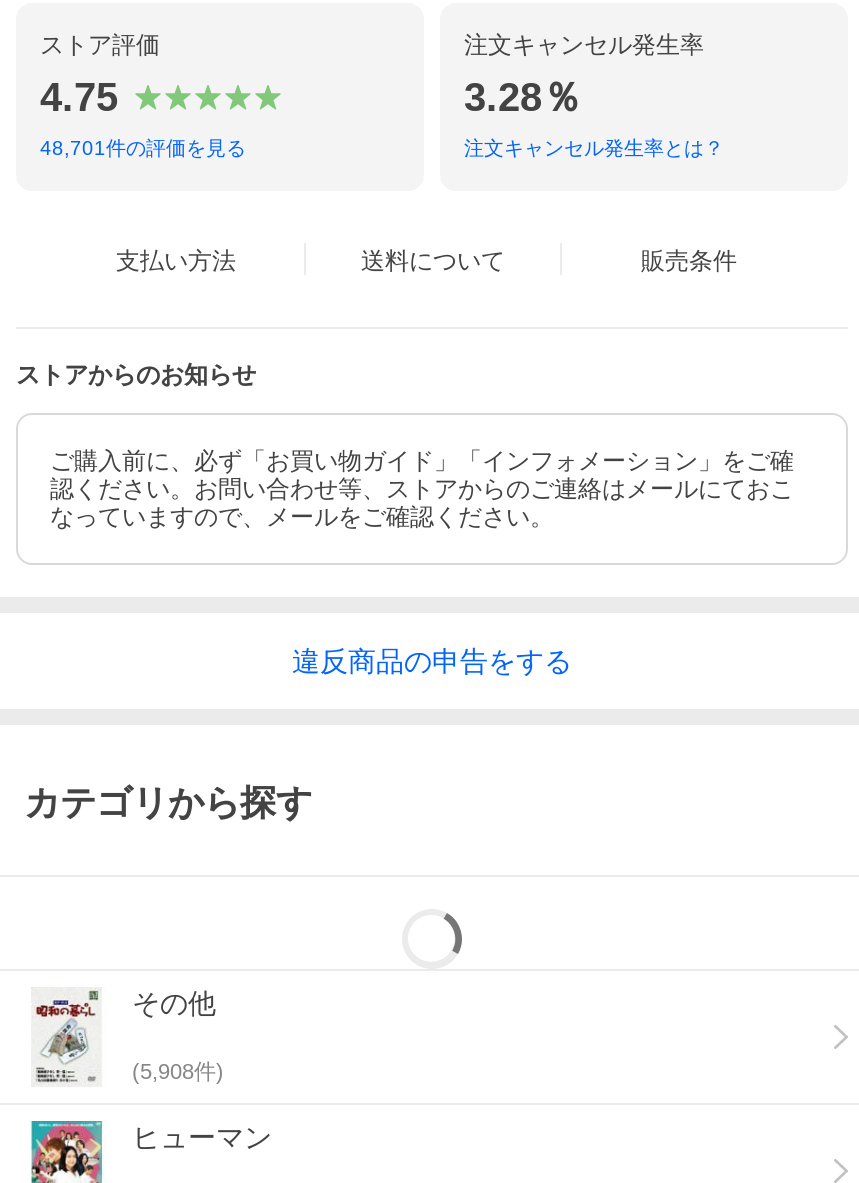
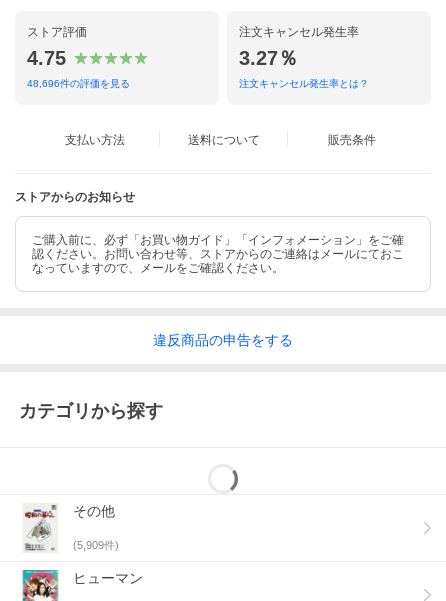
- 3.28％
+ 3.27％

- 48,701件の評価を見る
+ 48,696件の評価を見る

- (5,908件)
+ (5,909件)
